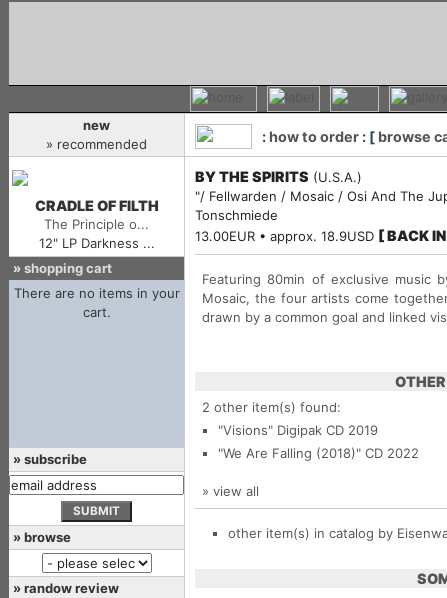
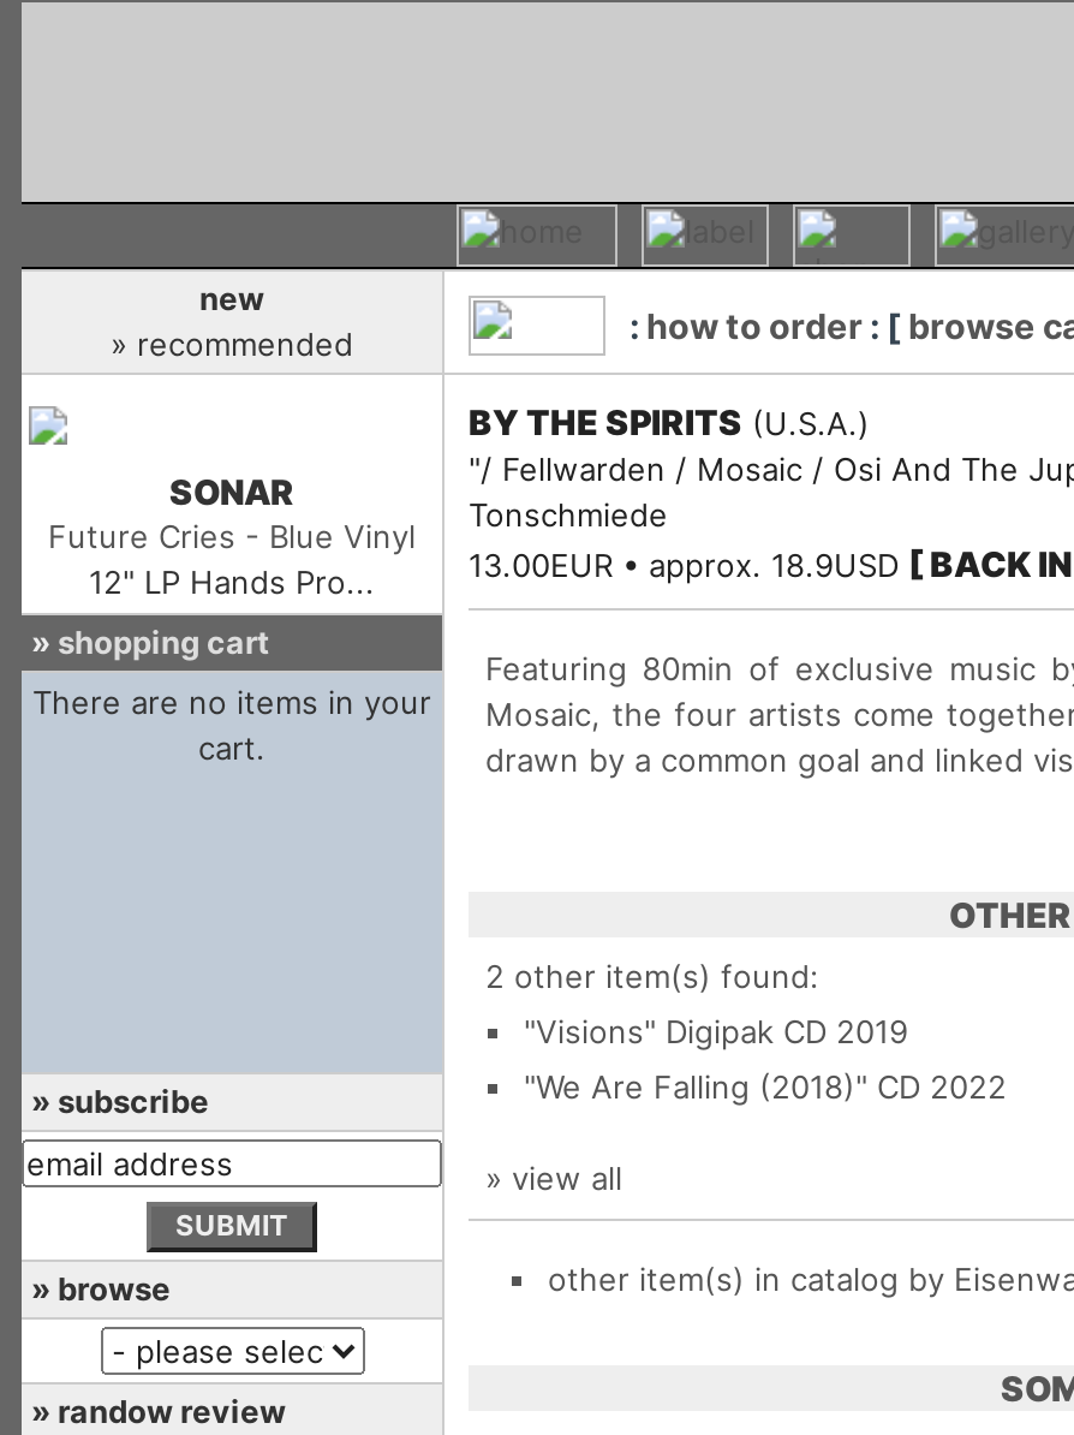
- CRADLE OF FILTH
- The Principle o...
- 12" LP Darkness ...
+ SONAR
+ Future Cries - Blue Vinyl
+ 12" LP Hands Pro...
